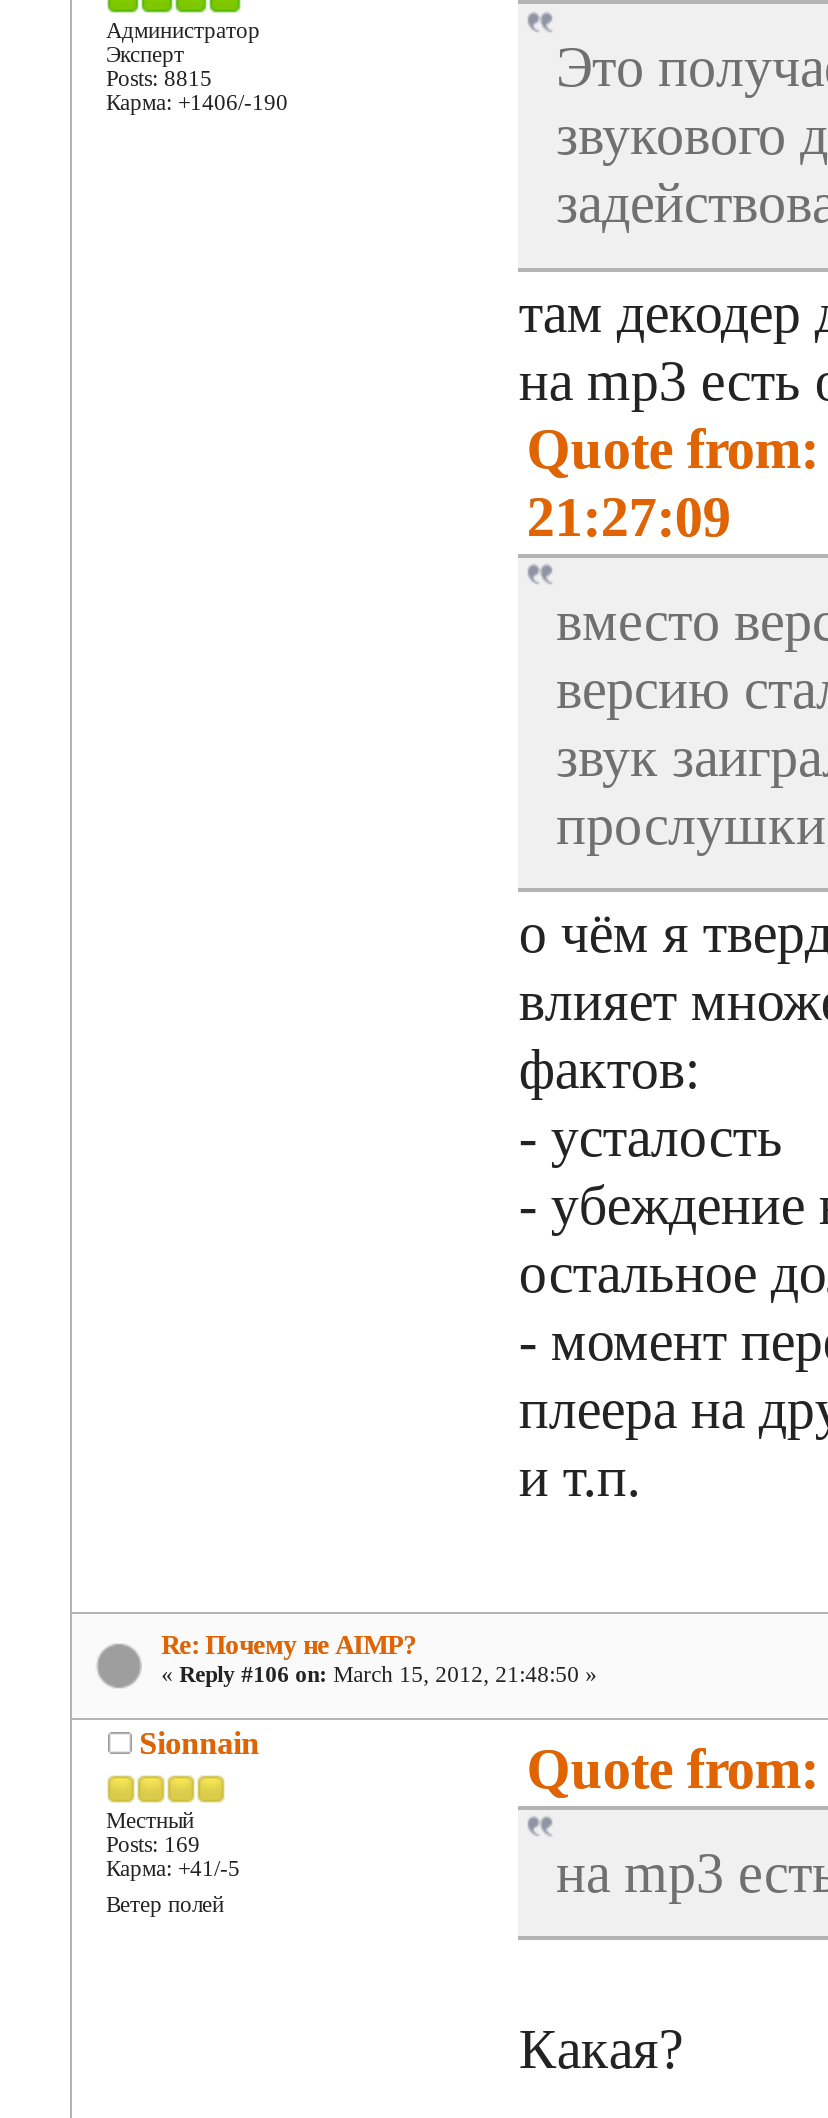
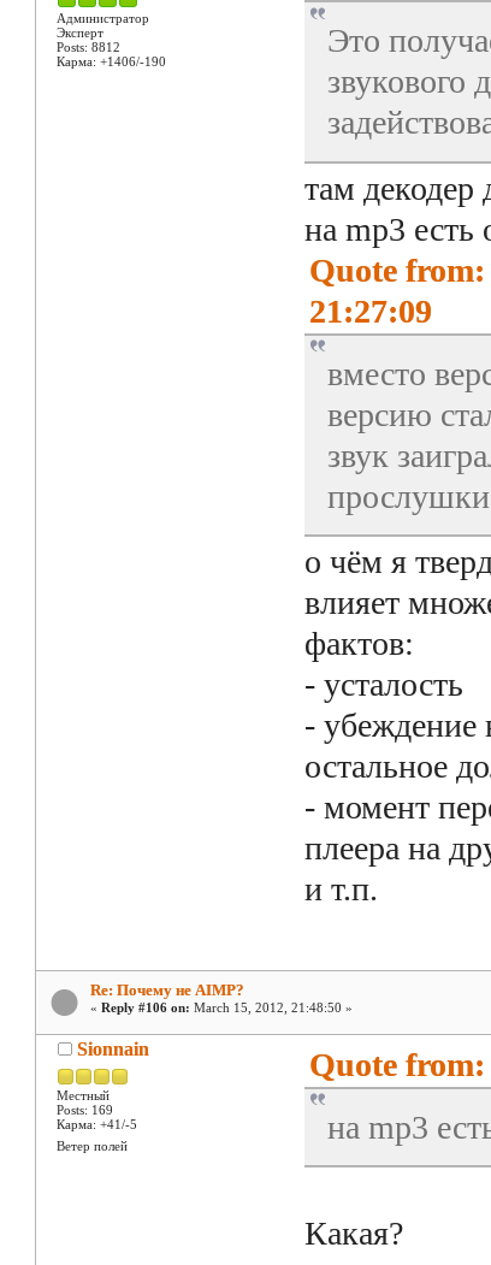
- Posts: 8815
+ Posts: 8812
